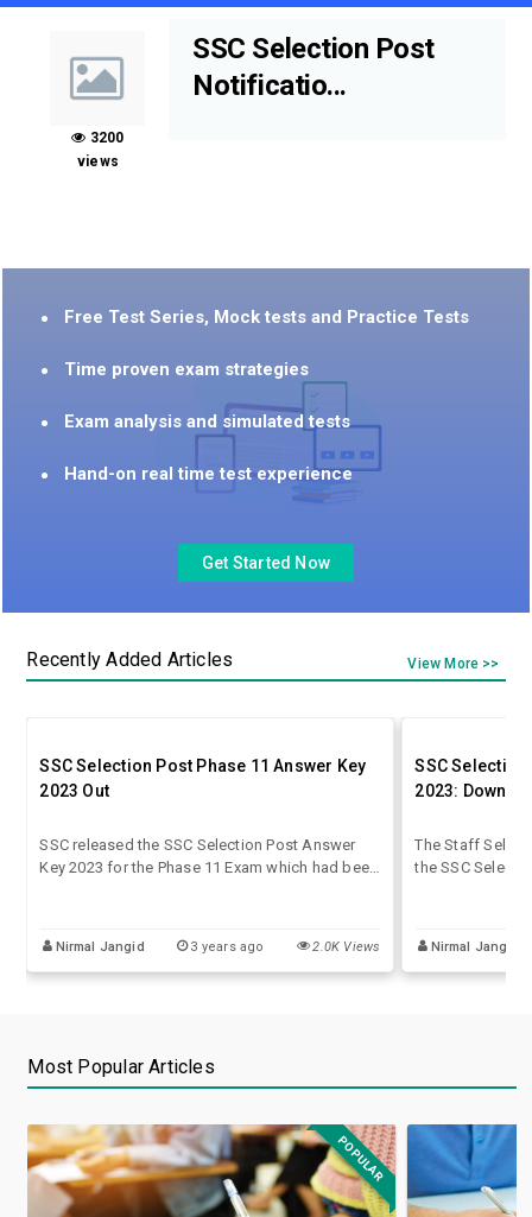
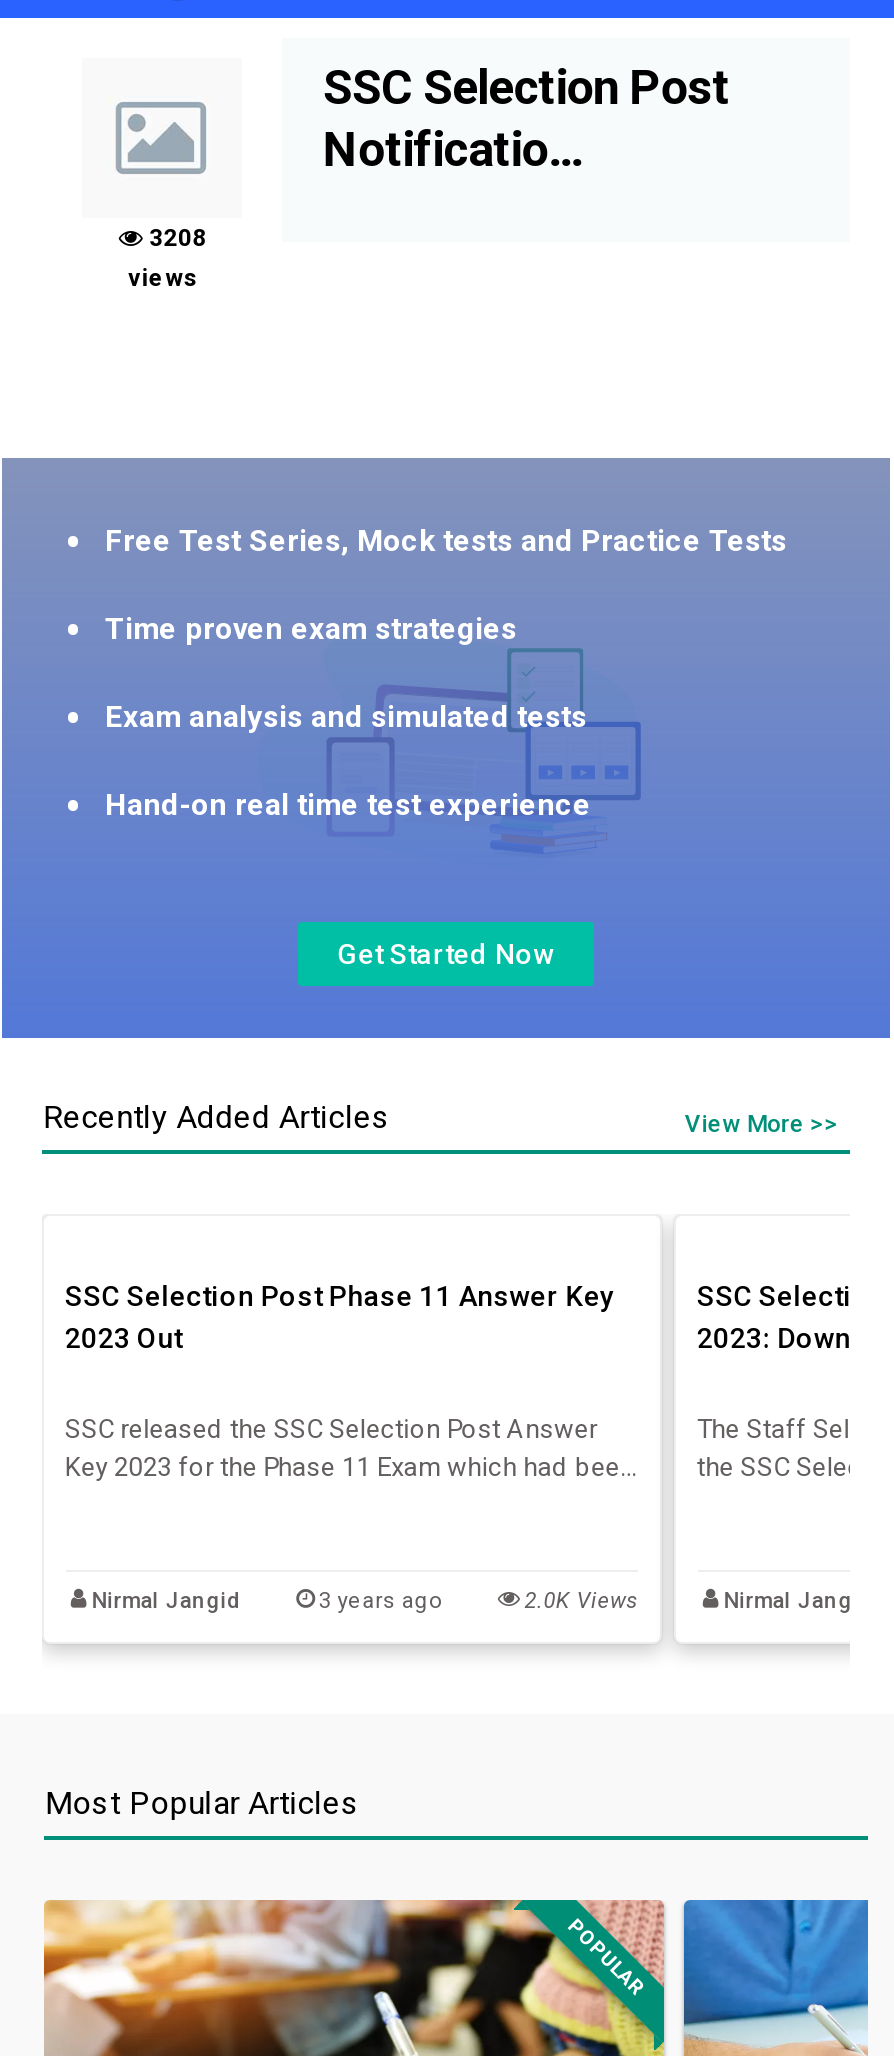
- 3200
+ 3208
